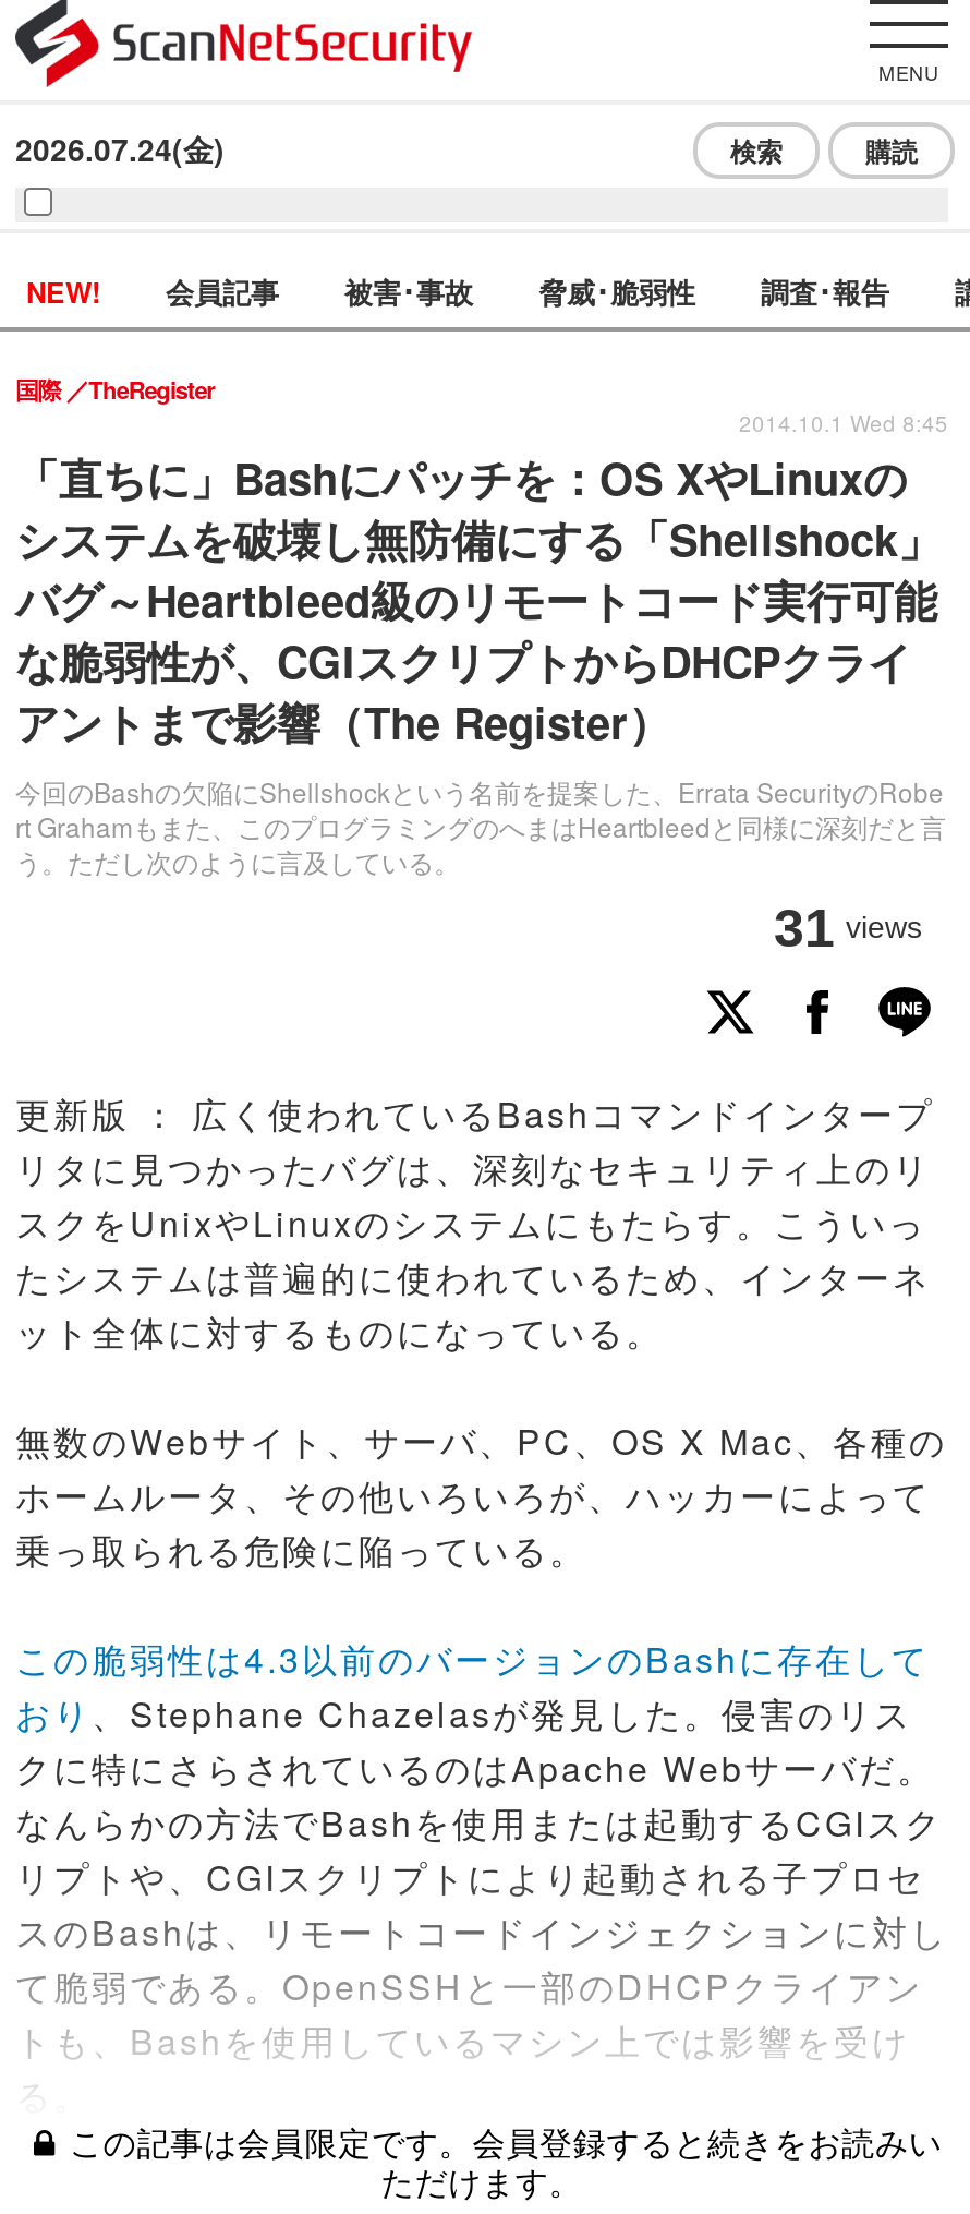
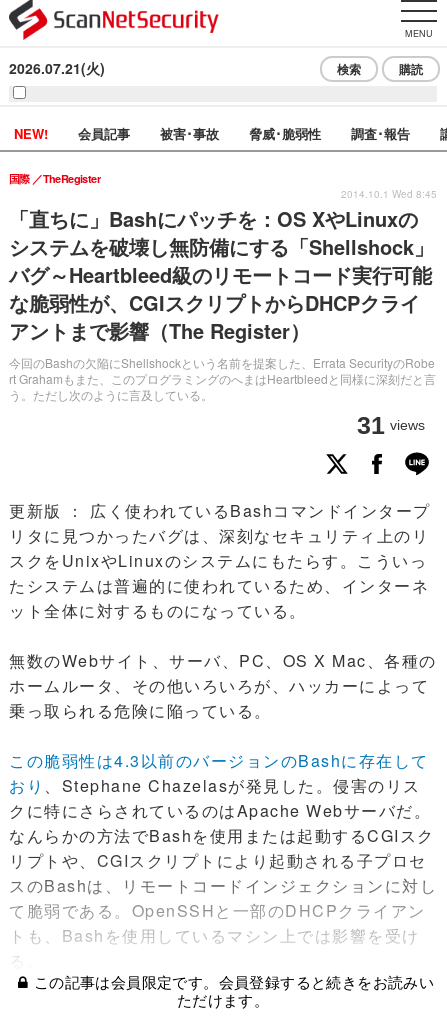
- 2026.07.24(金)
+ 2026.07.21(火)
